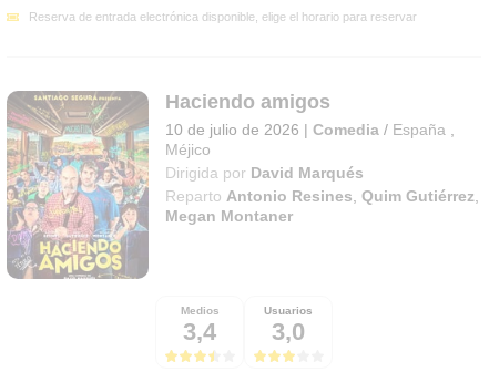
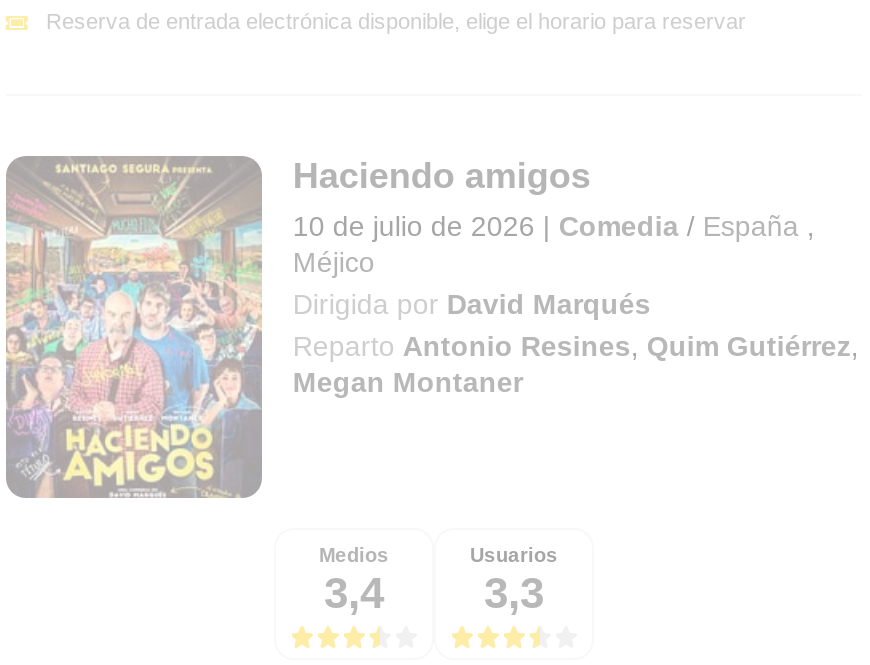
- 3,4 3,0
+ 3,4 3,3
